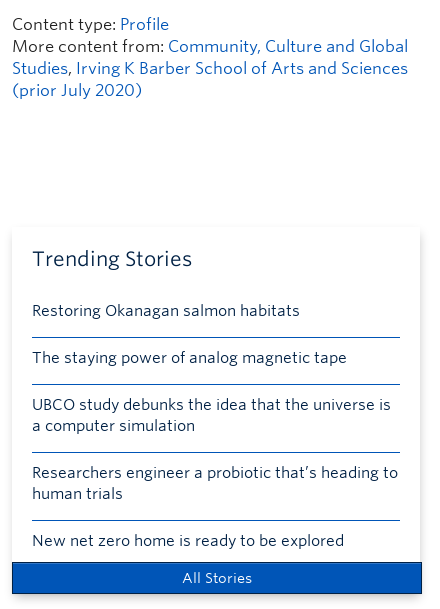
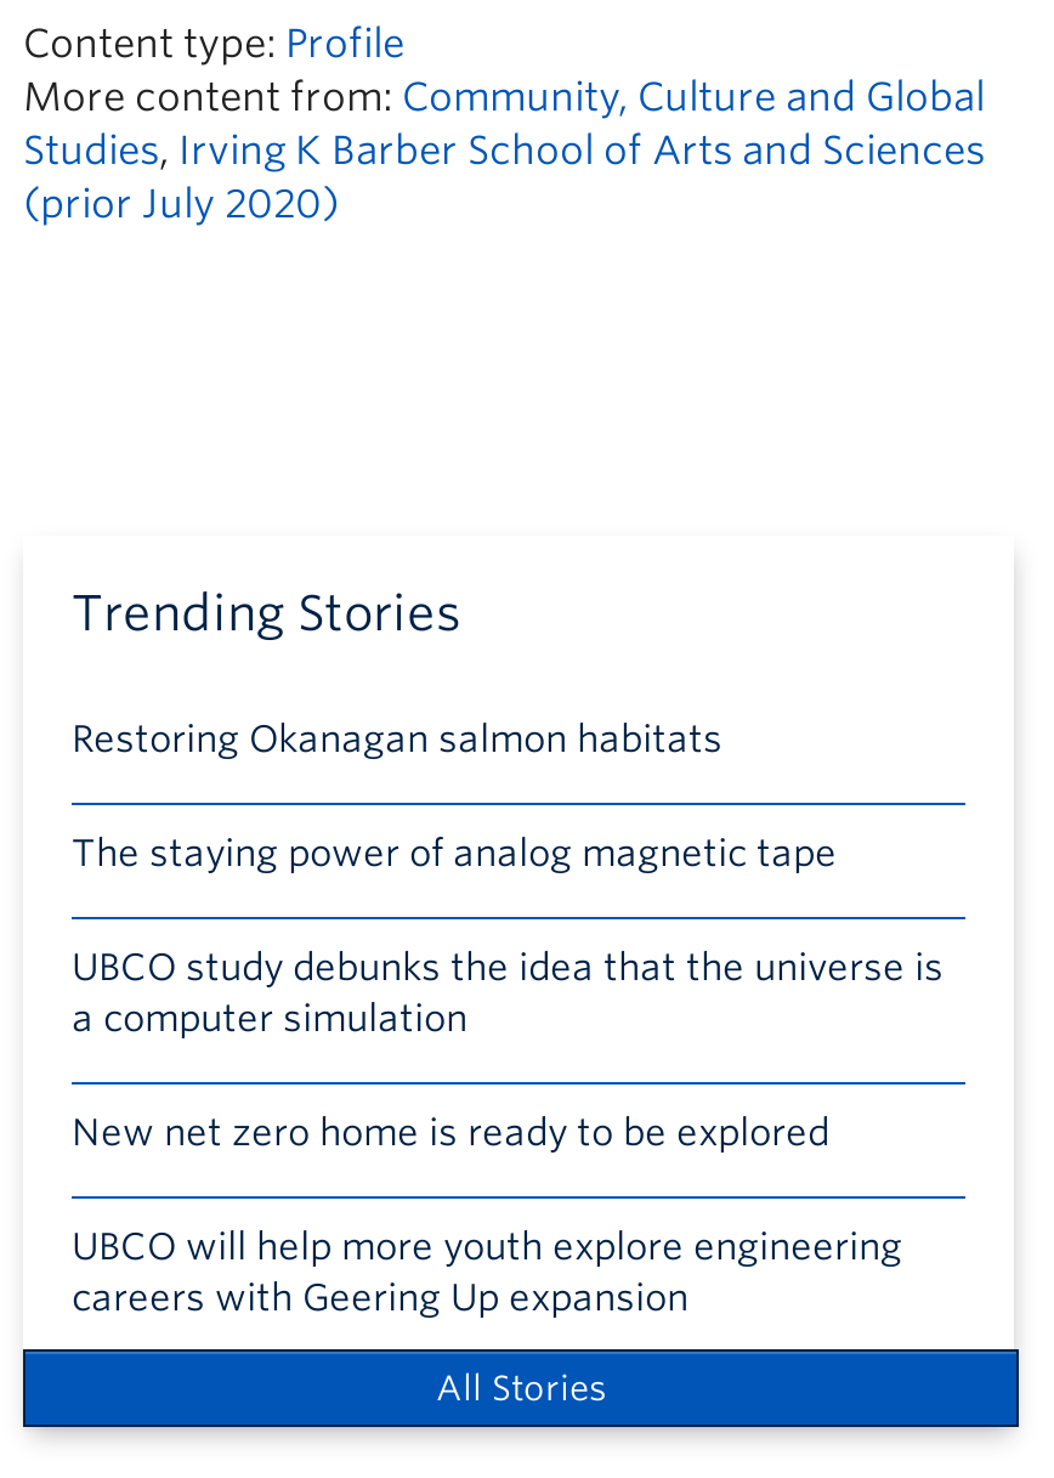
- Researchers engineer a probiotic that’s heading to
- human trials

moved up: New net zero home is ready to be explored

+ UBCO will help more youth explore engineering
+ careers with Geering Up expansion
